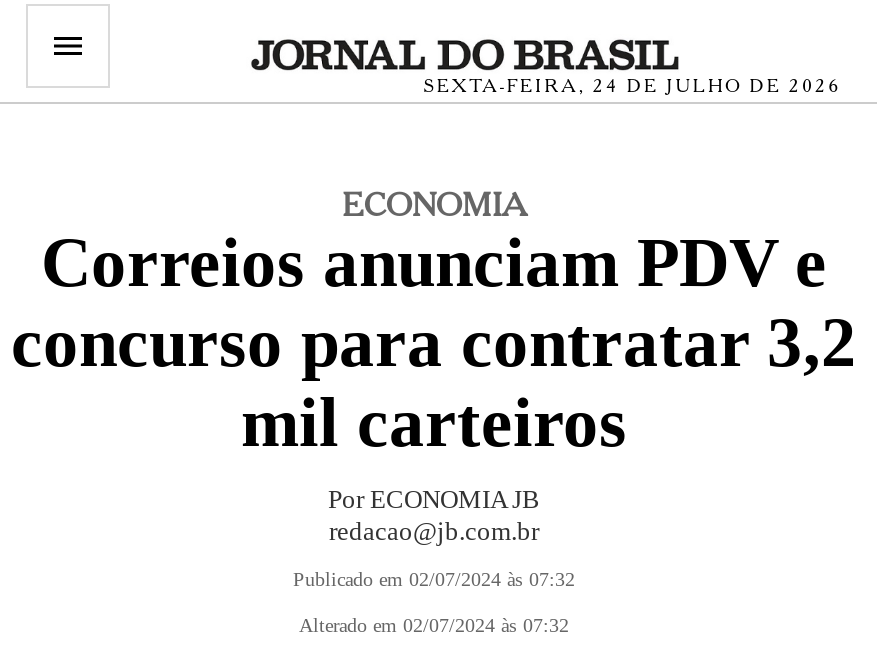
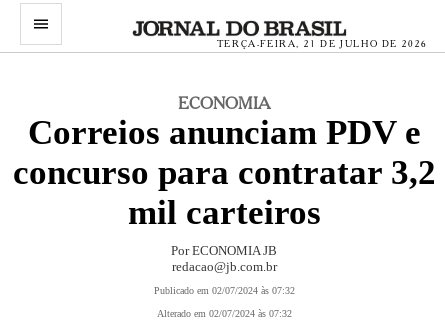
- SEXTA-FEIRA, 24 DE JULHO DE 2026
+ TERÇA-FEIRA, 21 DE JULHO DE 2026
